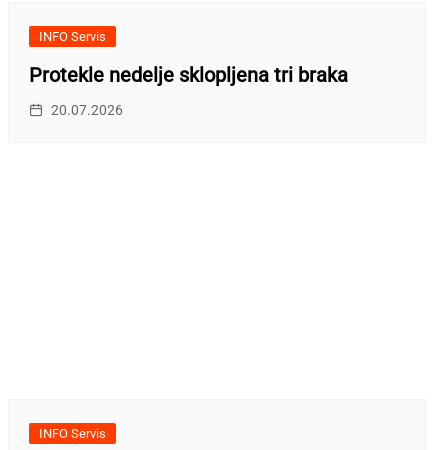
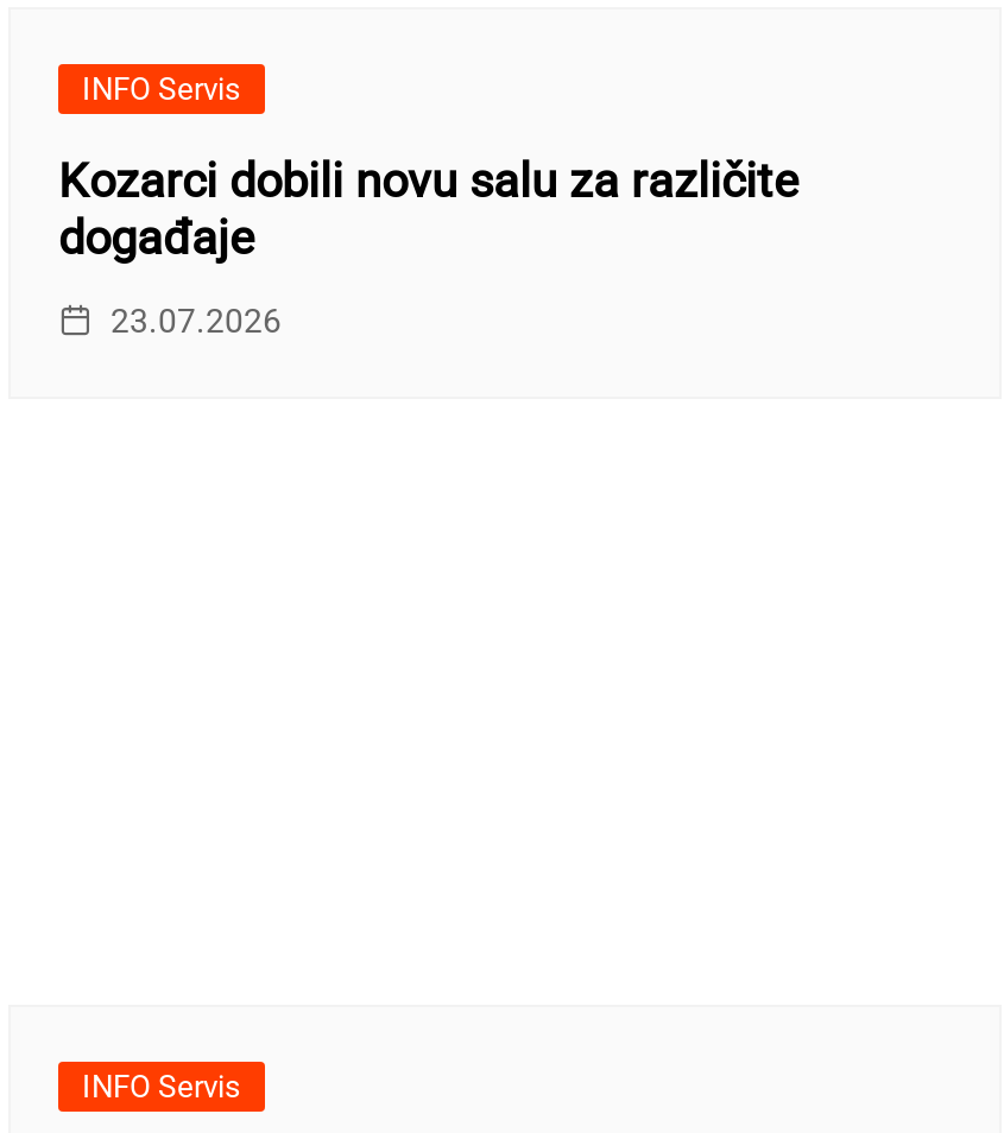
- Protekle nedelje sklopljena tri braka
+ Kozarci dobili novu salu za različite
+ događaje

- 20.07.2026
+ 23.07.2026
